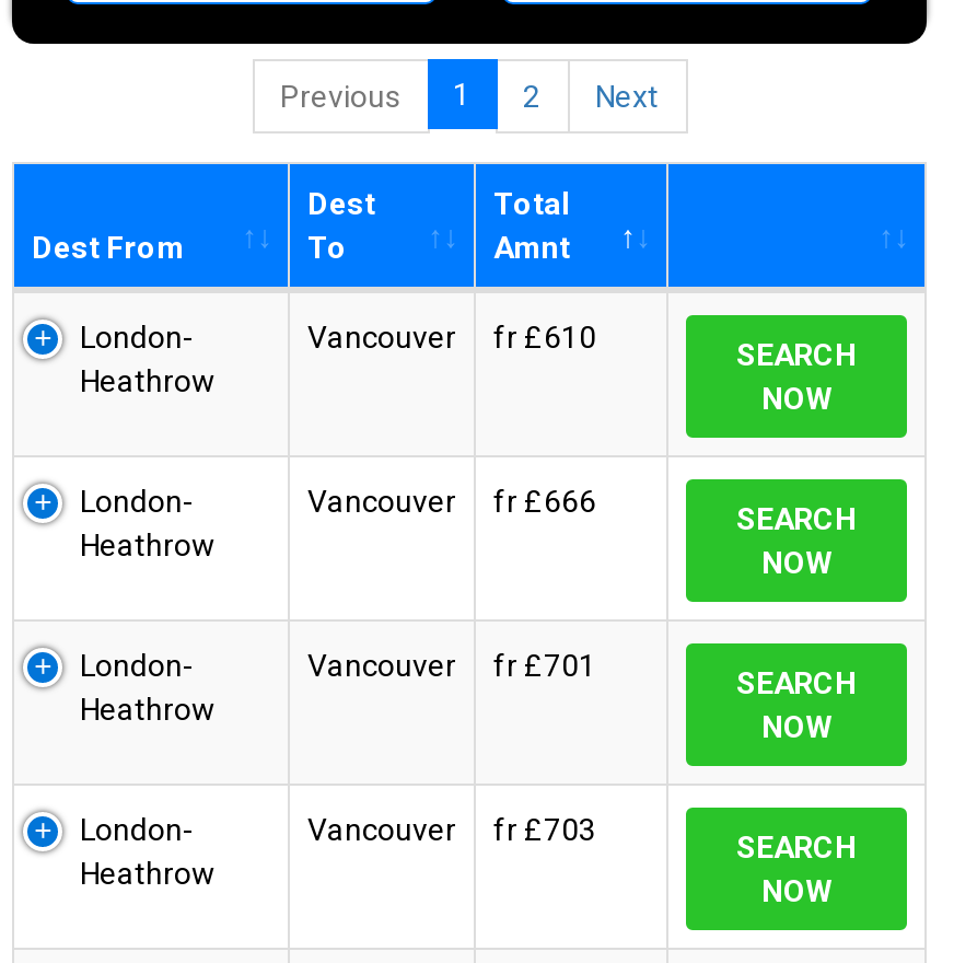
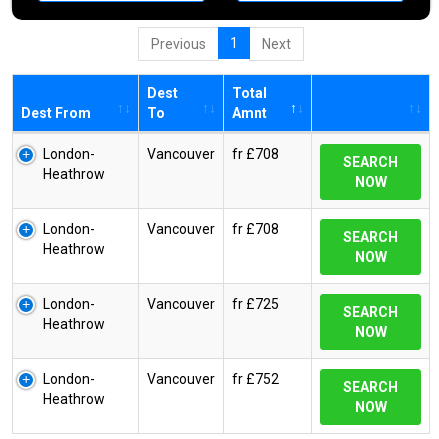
- 2

- Vancouver fr £610
+ Vancouver fr £708

- Vancouver fr £666
+ Vancouver fr £708

- Vancouver fr £701
+ Vancouver fr £725

- Vancouver fr £703
+ Vancouver fr £752
